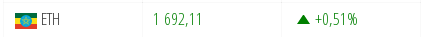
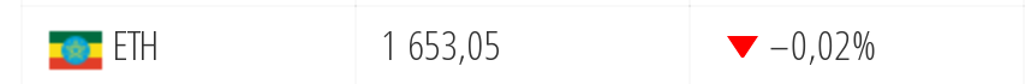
- 1 692,11
+ 1 653,05

- +0,51%
+ –0,02%
